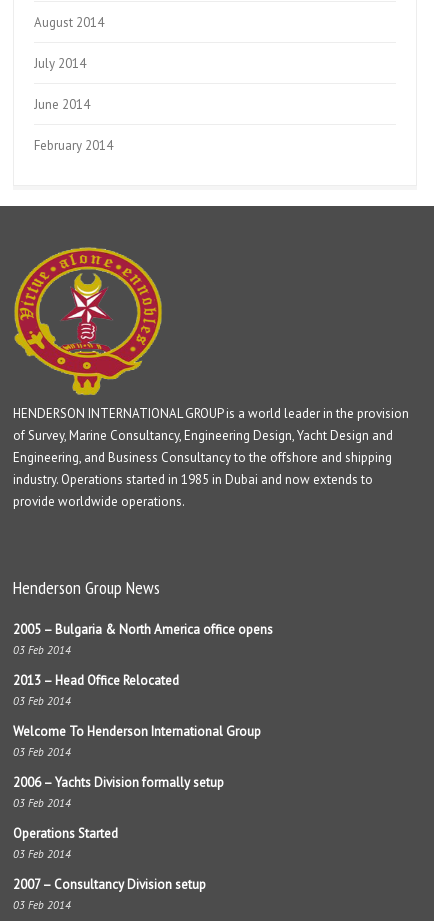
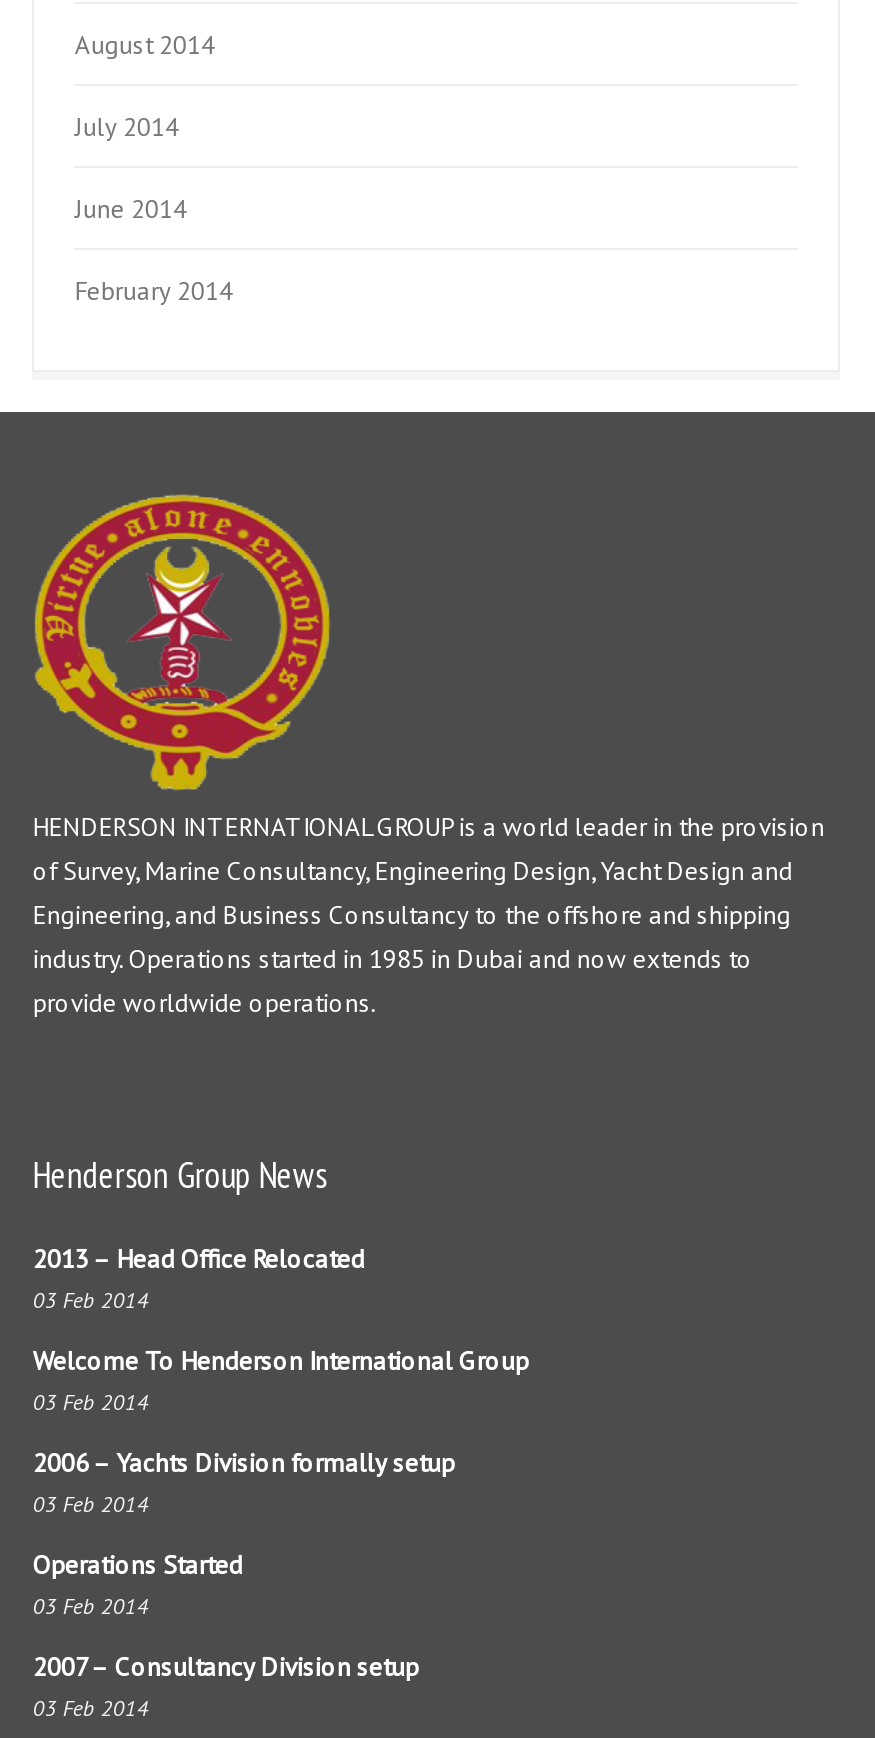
- 2005 – Bulgaria & North America office opens
- 03 Feb 2014
